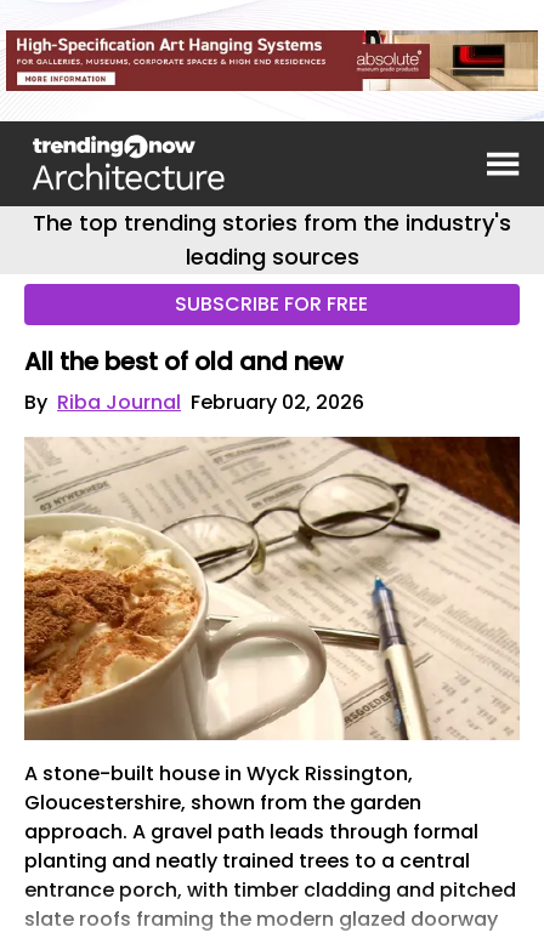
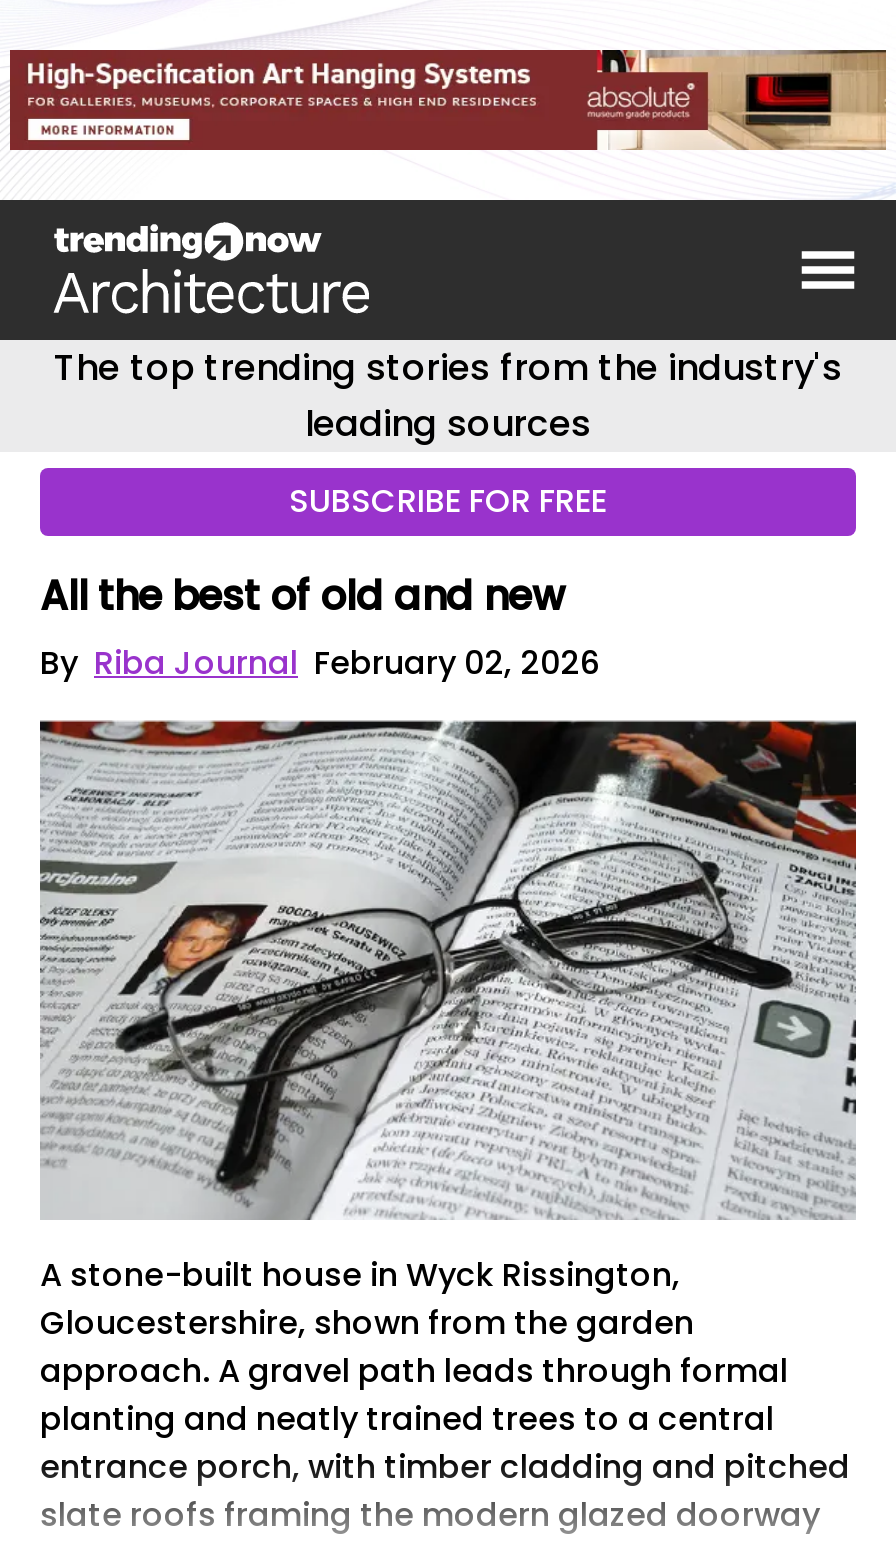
- [image]
+ [image]
